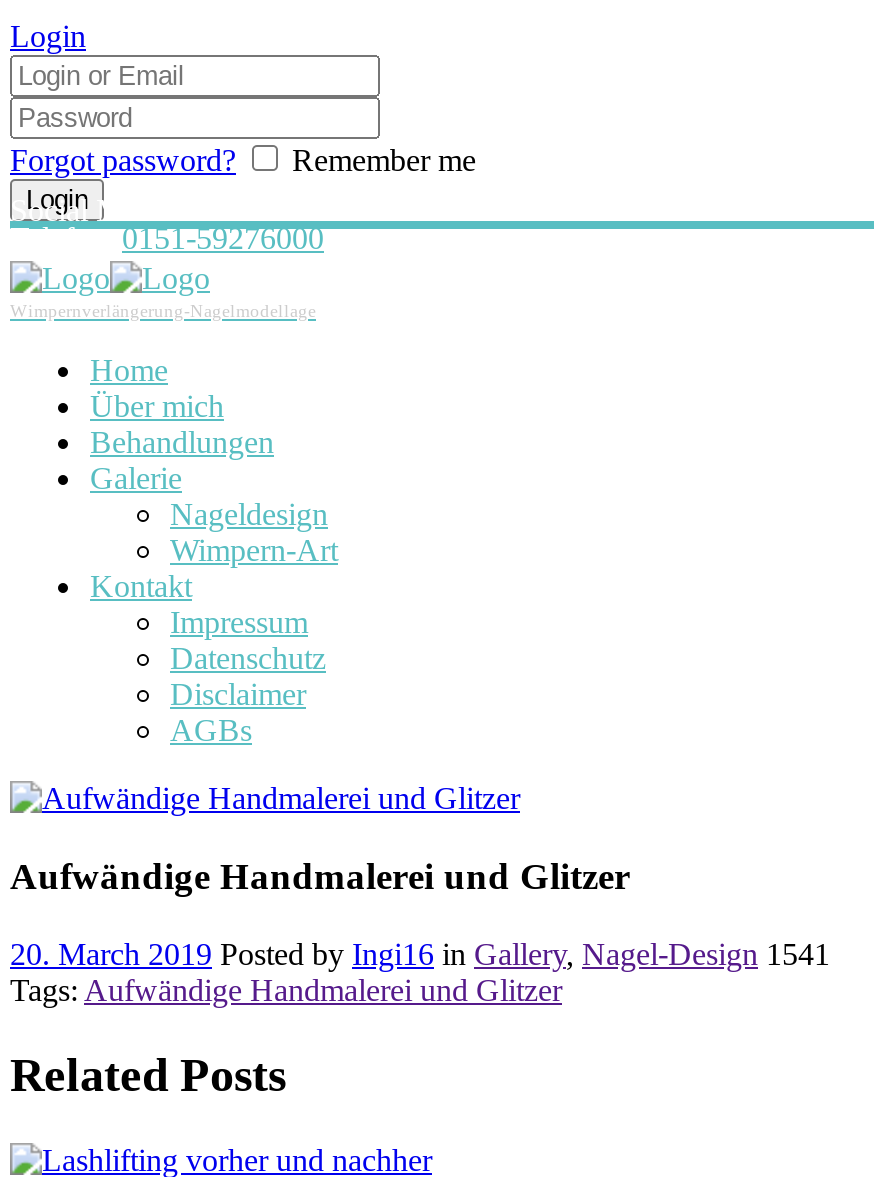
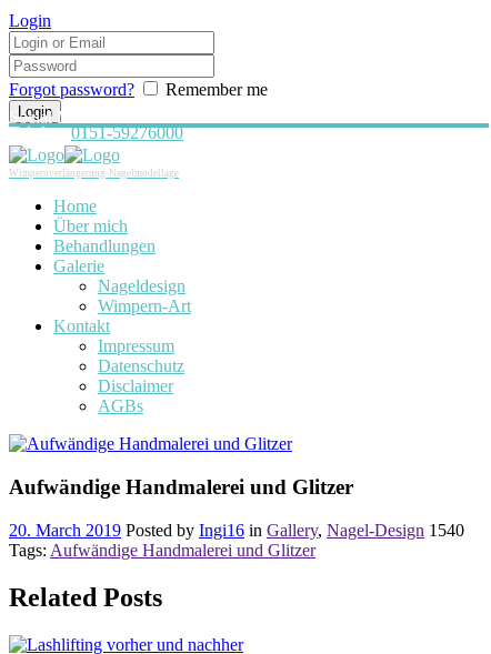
- 20. March 2019 Posted by Ingi16 in Gallery, Nagel-Design 1541
+ 20. March 2019 Posted by Ingi16 in Gallery, Nagel-Design 1540
